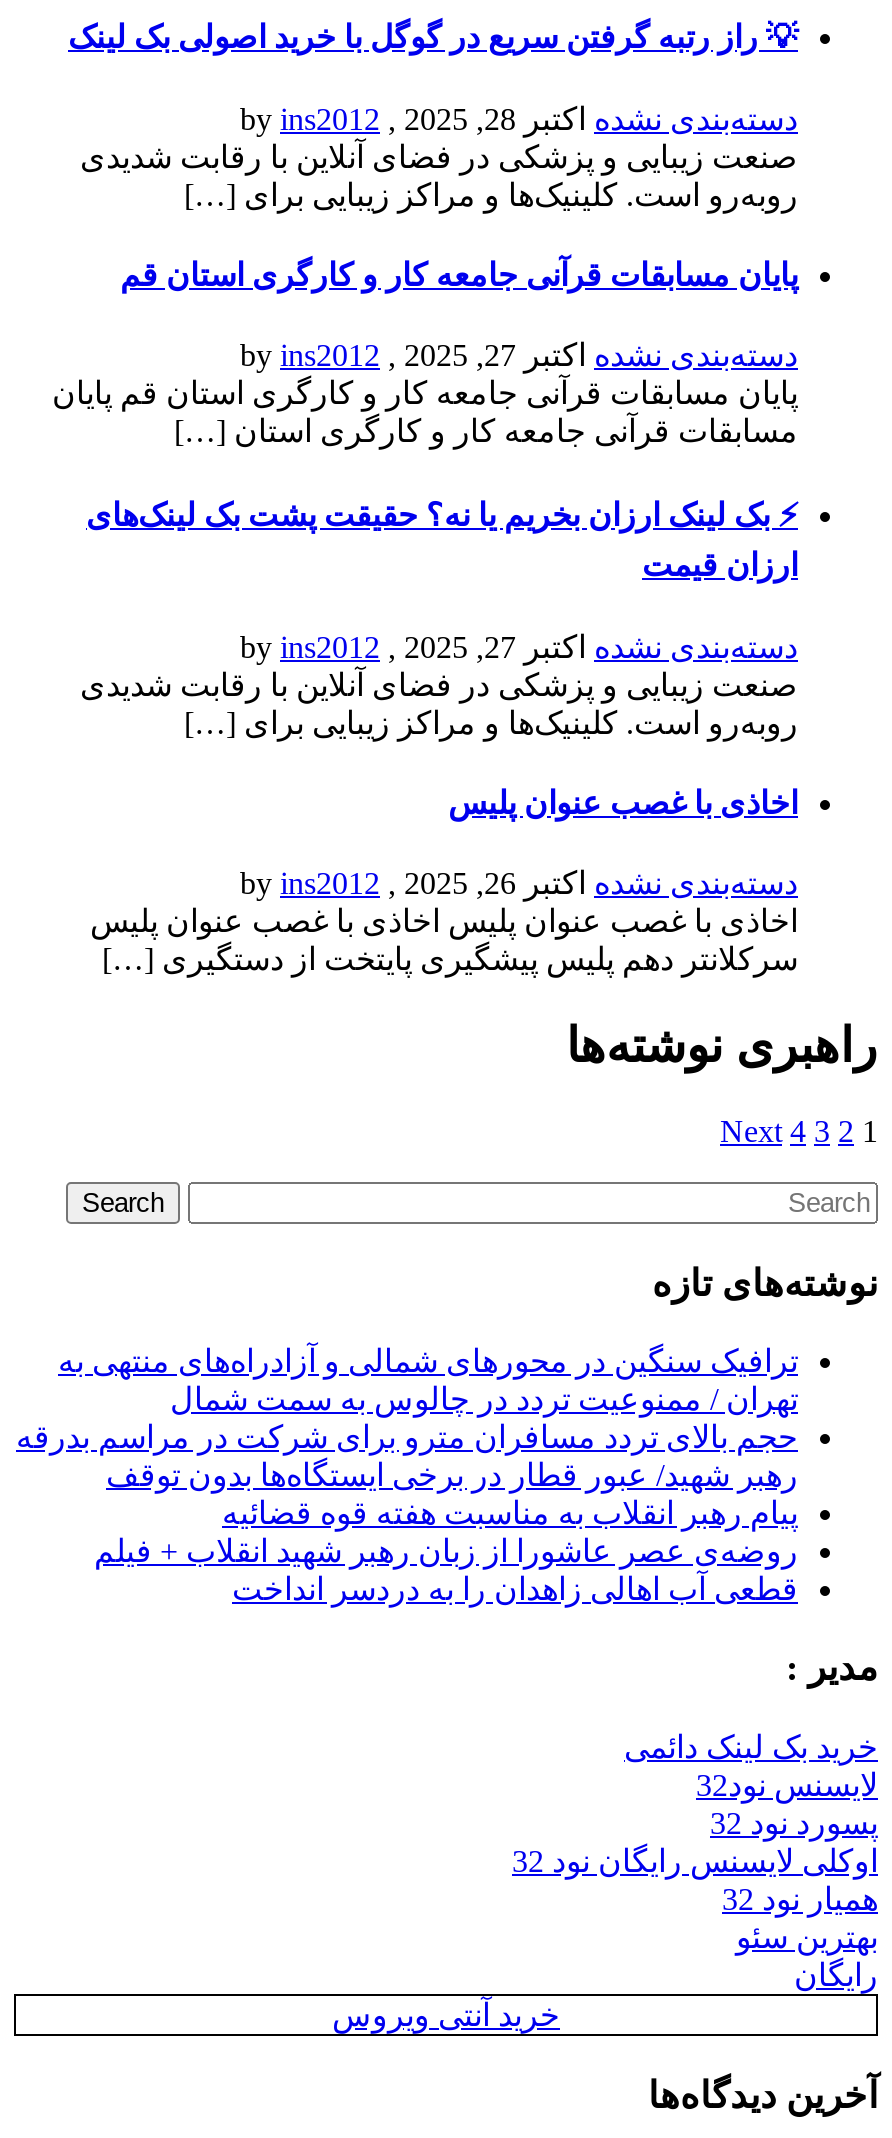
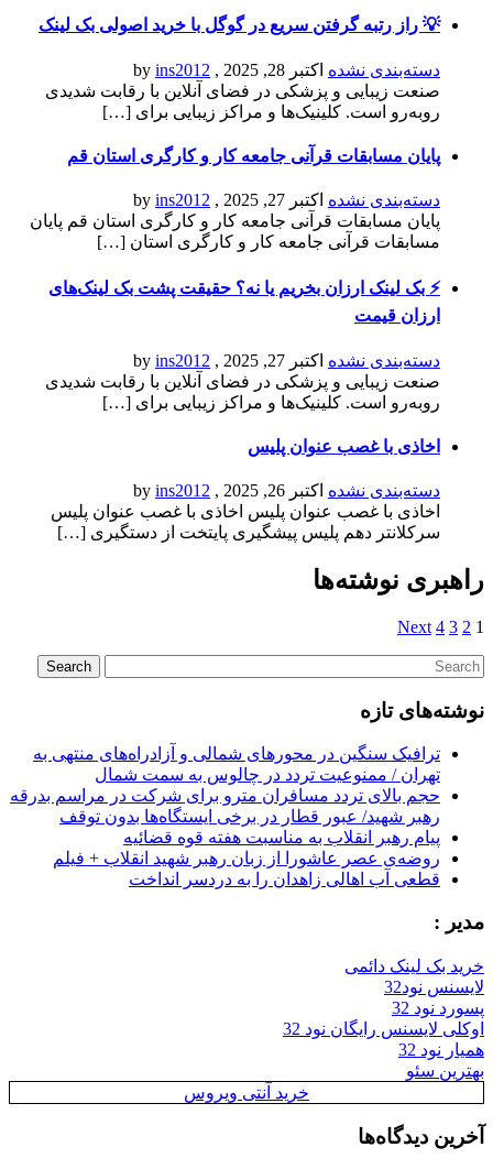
- رایگان
